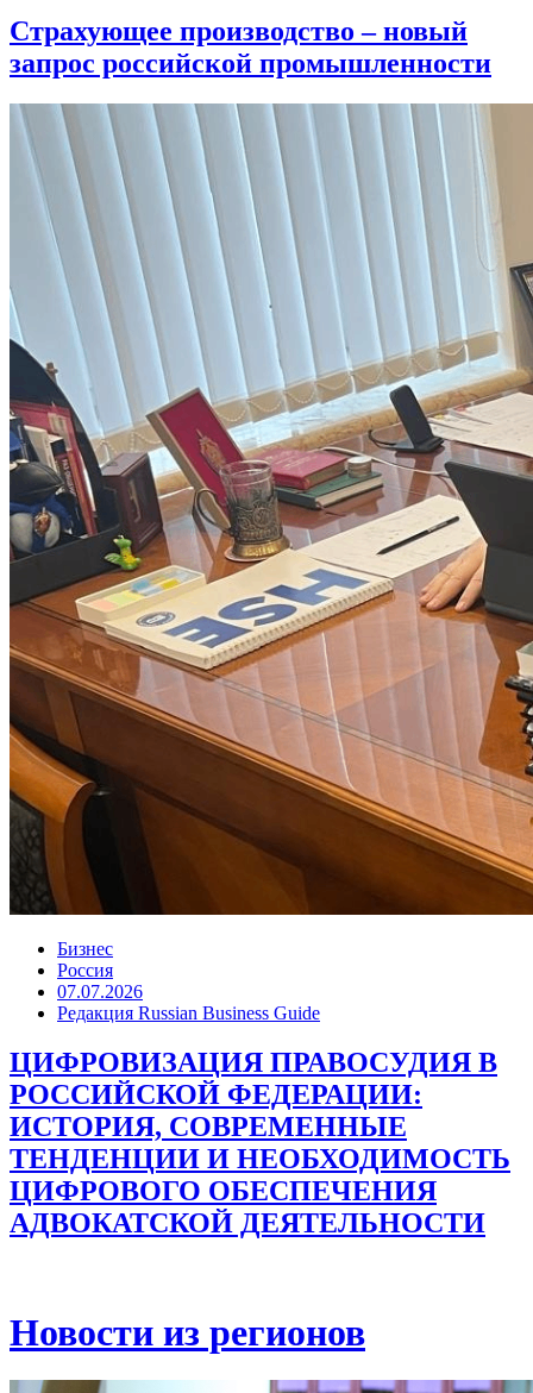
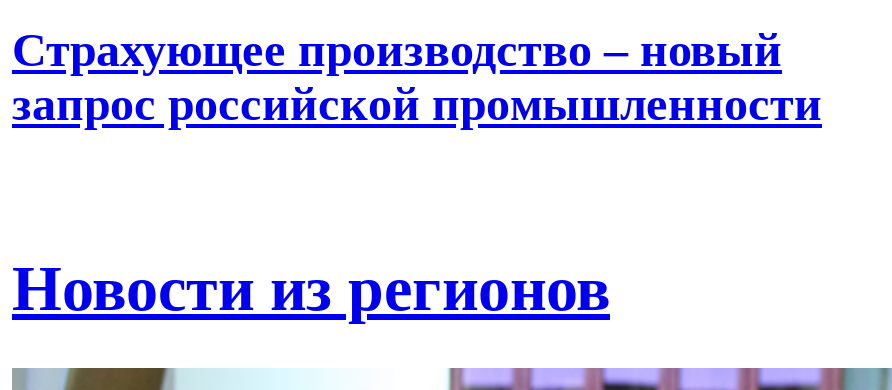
- [image]
- Бизнес
- Россия
- 07.07.2026
- Редакция Russian Business Guide
- ЦИФРОВИЗАЦИЯ ПРАВОСУДИЯ В
- РОССИЙСКОЙ ФЕДЕРАЦИИ:
- ИСТОРИЯ, СОВРЕМЕННЫЕ
- ТЕНДЕНЦИИ И НЕОБХОДИМОСТЬ
- ЦИФРОВОГО ОБЕСПЕЧЕНИЯ
- АДВОКАТСКОЙ ДЕЯТЕЛЬНОСТИ
